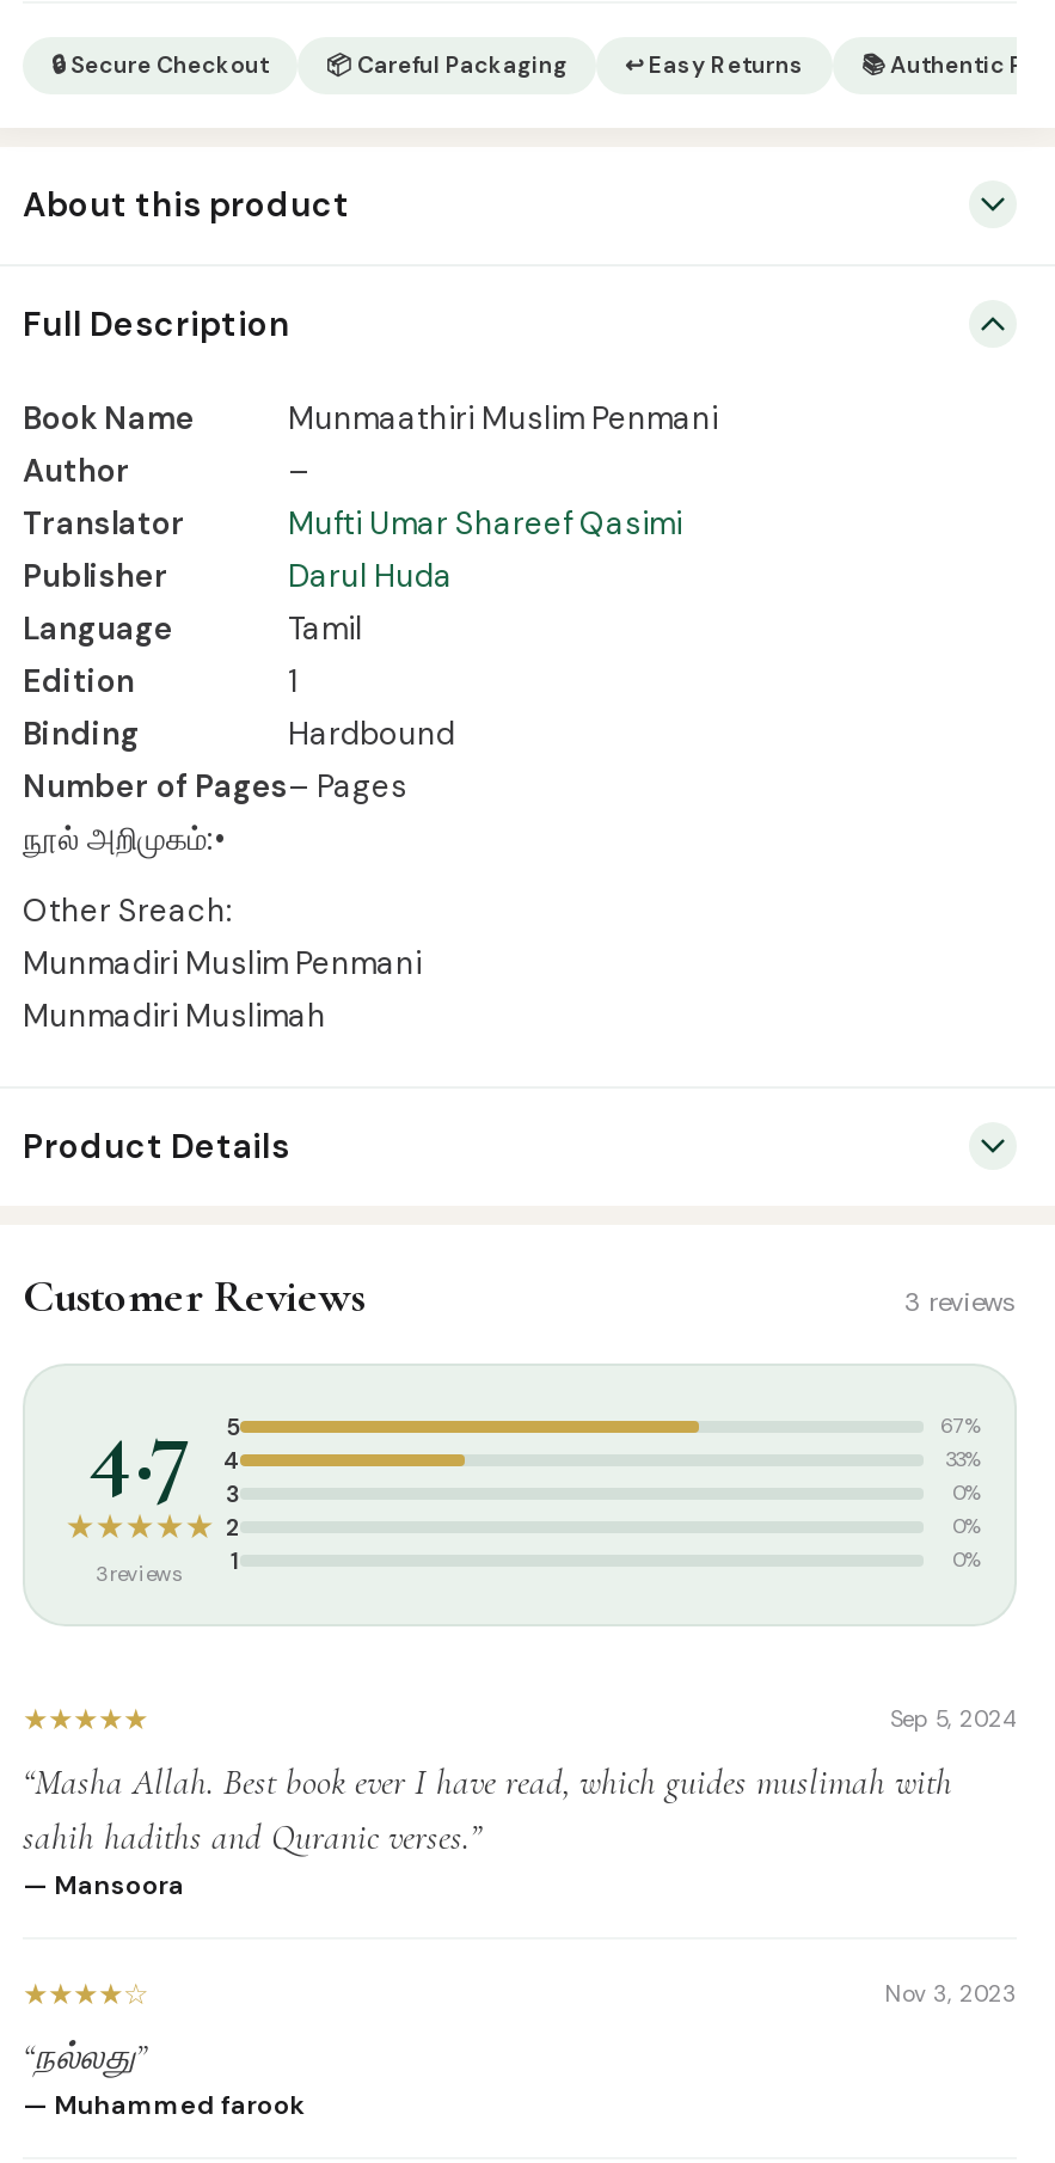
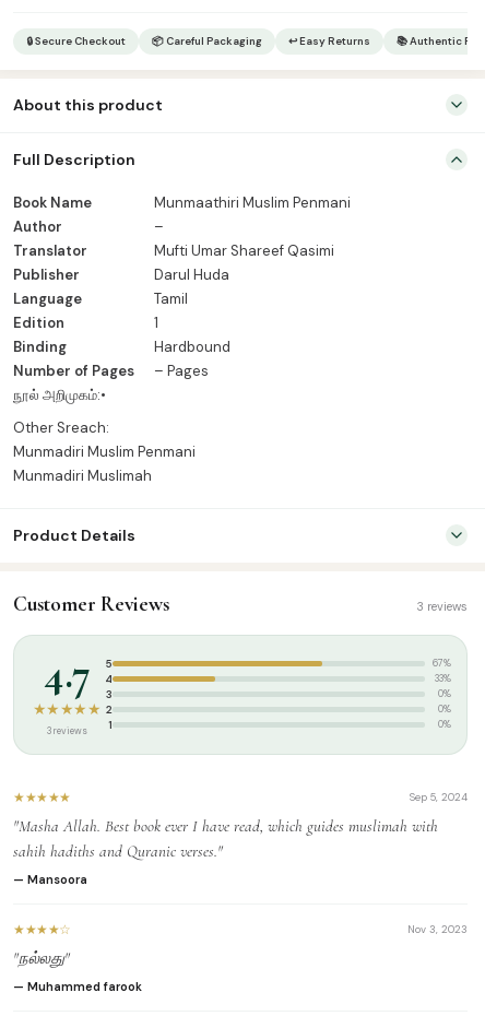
- “Masha Allah. Best book ever I have read, which guides muslimah with
+ "Masha Allah. Best book ever I have read, which guides muslimah with

- sahih hadiths and Quranic verses.”
+ sahih hadiths and Quranic verses."

- “நல்லது”
+ "நல்லது"
